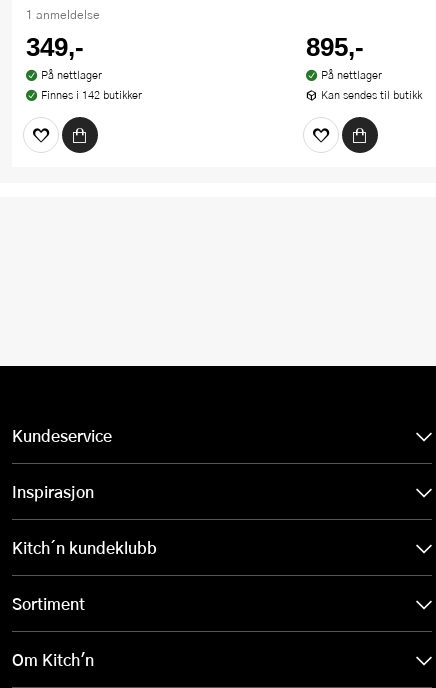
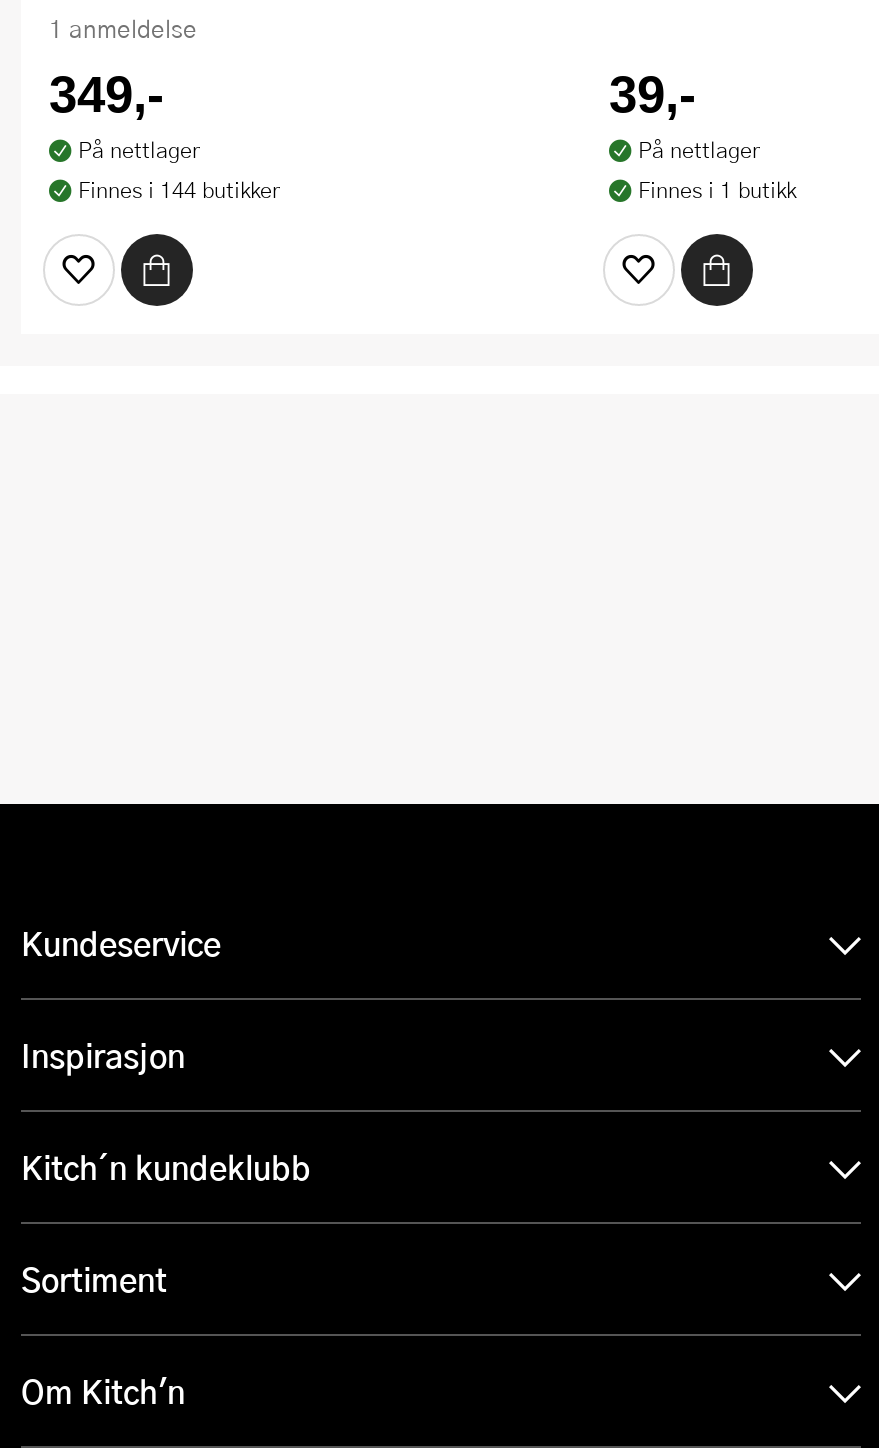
- 895,-
+ 39,-

- Finnes i 142 butikker
+ Finnes i 144 butikker

- Kan sendes til butikk
+ Finnes i 1 butikk
